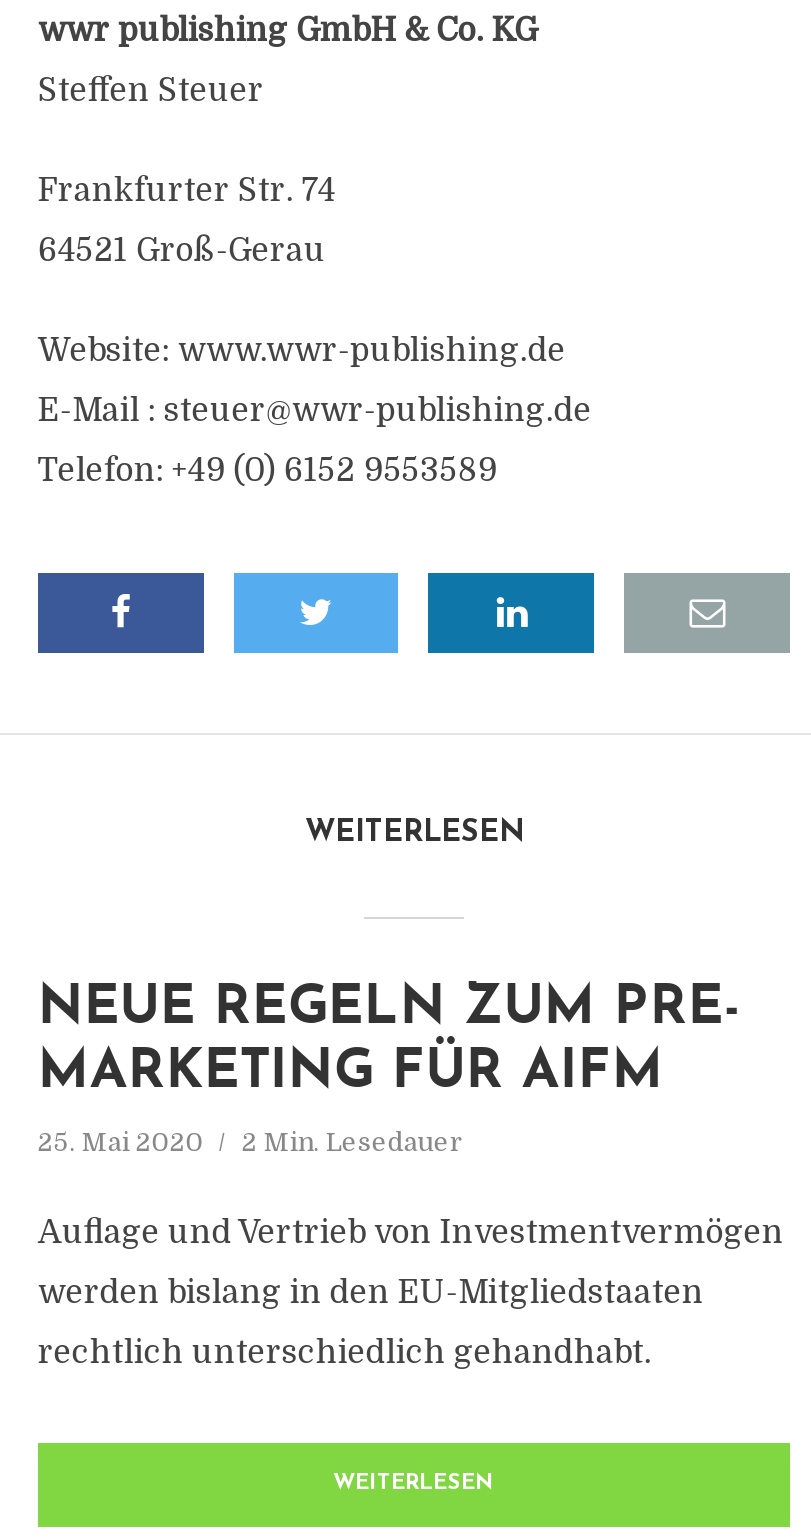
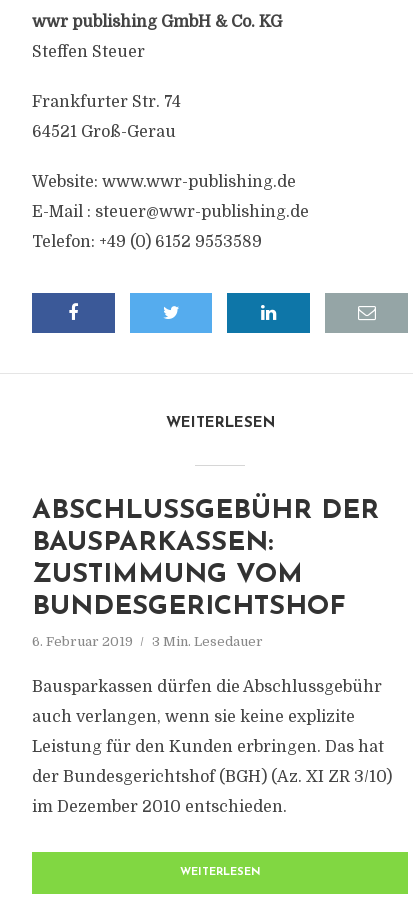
- NEUE REGELN ZUM PRE-
- MARKETING FÜR AIFM
- 25. Mai 2020
- 2 Min. Lesedauer
- Auflage und Vertrieb von Investmentvermögen
- werden bislang in den EU-Mitgliedstaaten
- rechtlich unterschiedlich gehandhabt.
+ ABSCHLUSSGEBÜHR DER
+ BAUSPARKASSEN:
+ ZUSTIMMUNG VOM
+ BUNDESGERICHTSHOF
+ 6. Februar 2019
+ 3 Min. Lesedauer
+ Bausparkassen dürfen die Abschlussgebühr
+ auch verlangen, wenn sie keine explizite
+ Leistung für den Kunden erbringen. Das hat
+ der Bundesgerichtshof (BGH) (Az. XI ZR 3/10)
+ im Dezember 2010 entschieden.
